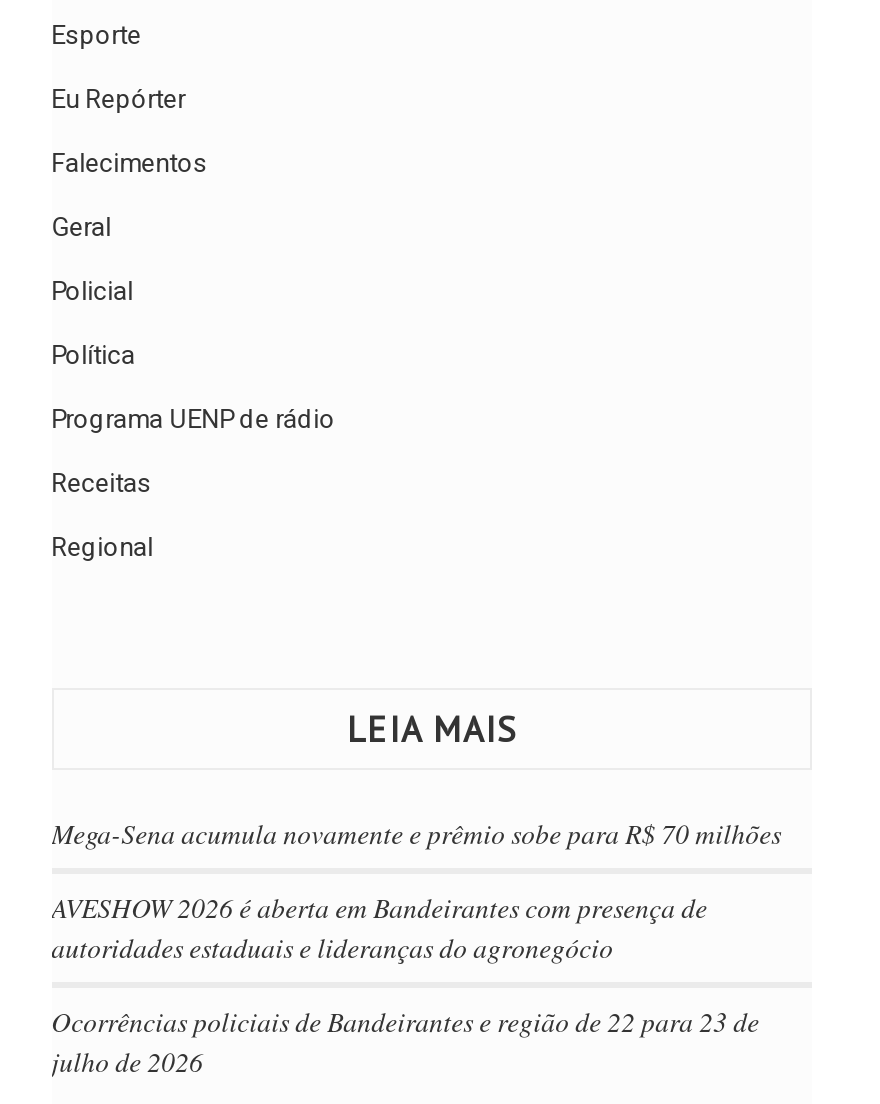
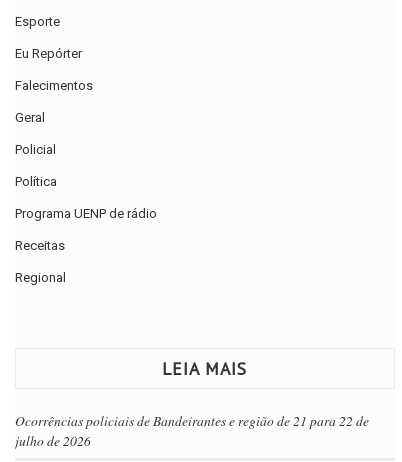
- Mega-Sena acumula novamente e prêmio sobe para R$ 70 milhões
- AVESHOW 2026 é aberta em Bandeirantes com presença de
- autoridades estaduais e lideranças do agronegócio
- Ocorrências policiais de Bandeirantes e região de 22 para 23 de
+ Ocorrências policiais de Bandeirantes e região de 21 para 22 de
